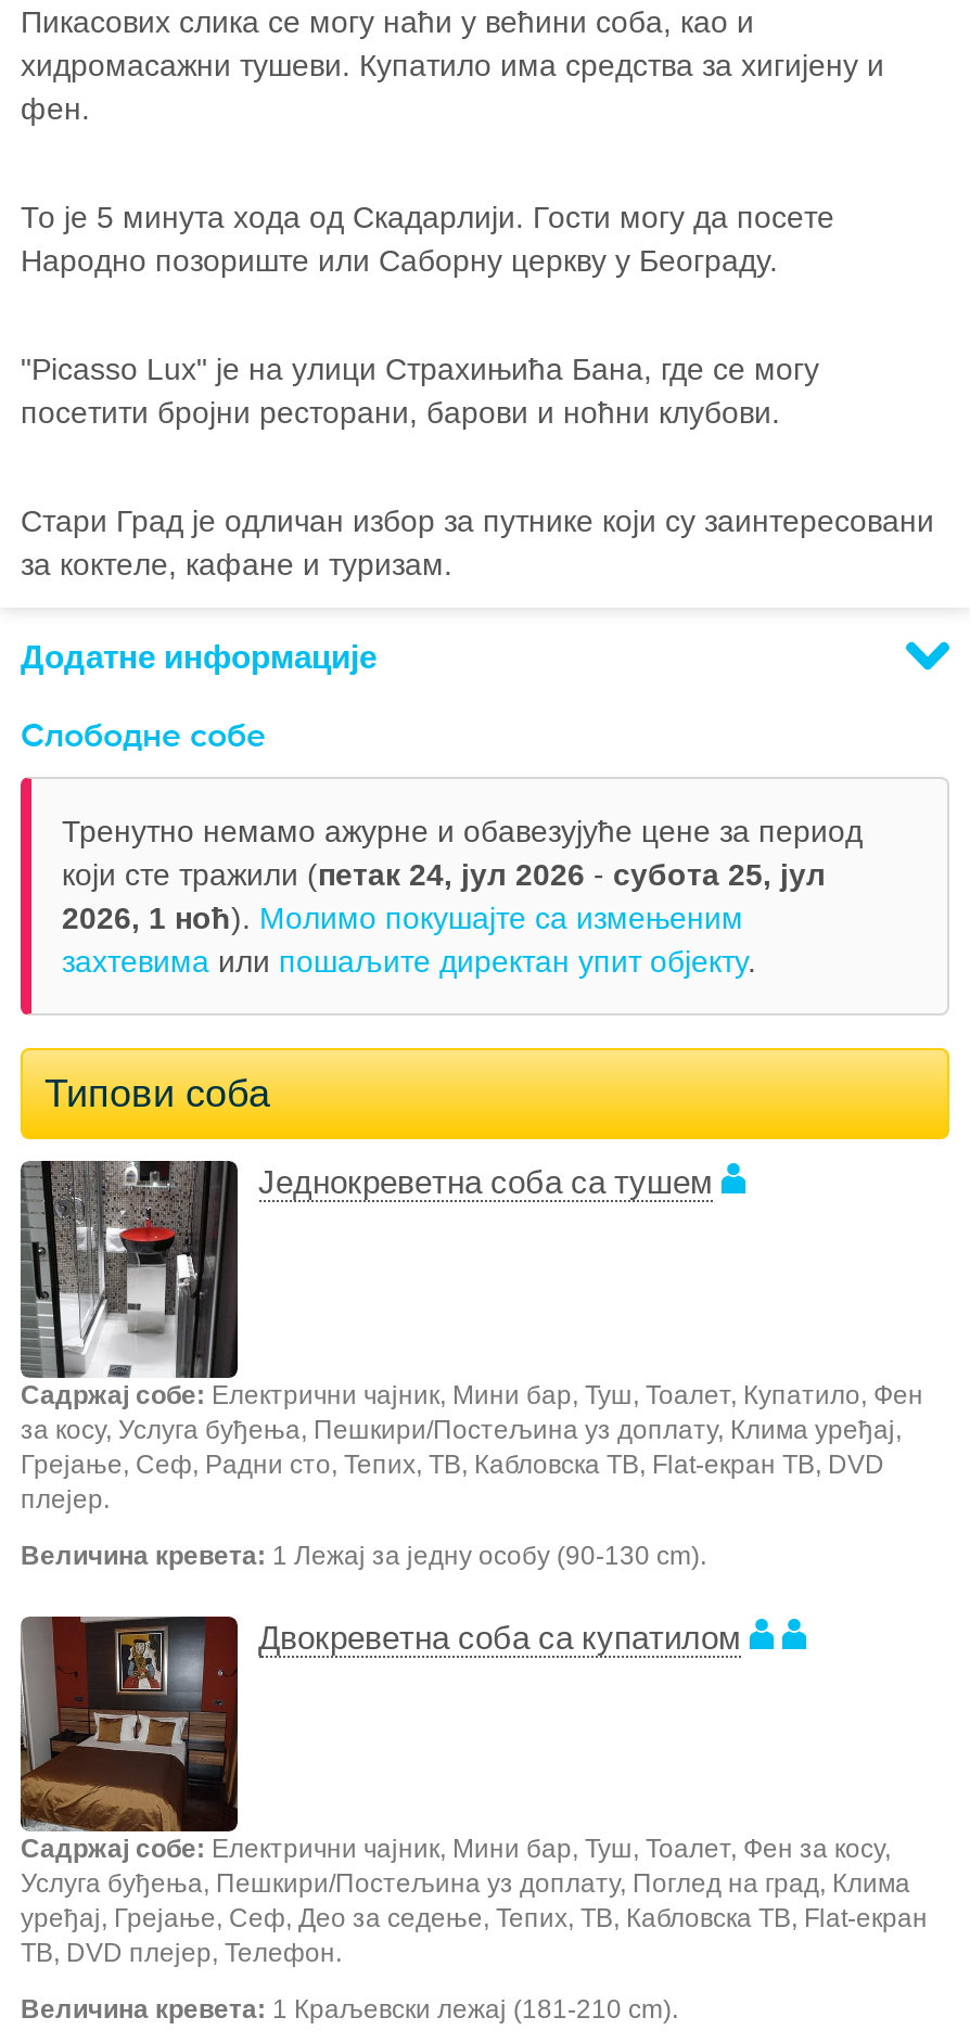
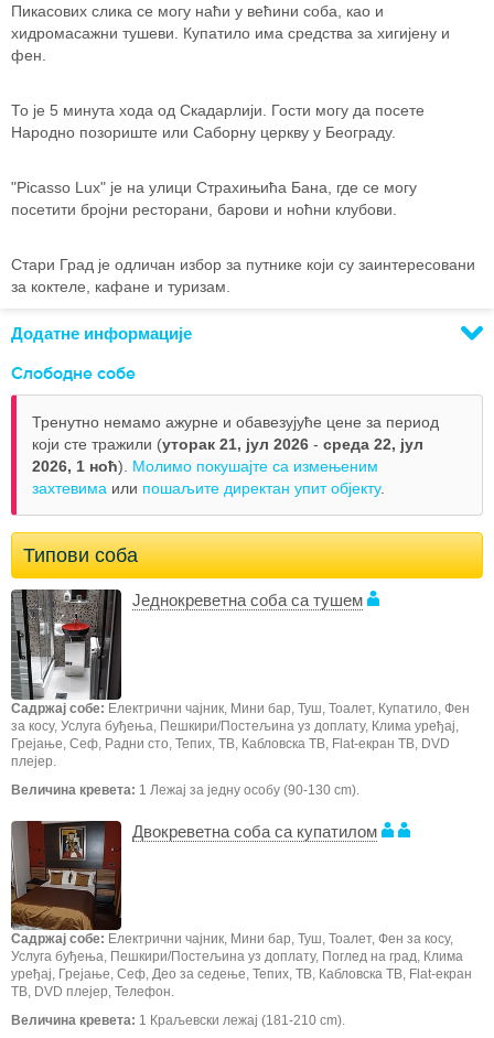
- који сте тражили (петак 24, јул 2026 - субота 25, јул
+ који сте тражили (уторак 21, јул 2026 - среда 22, јул
